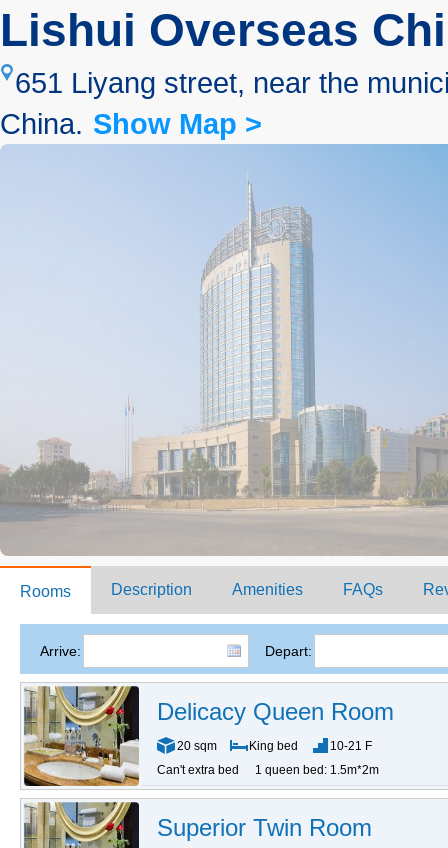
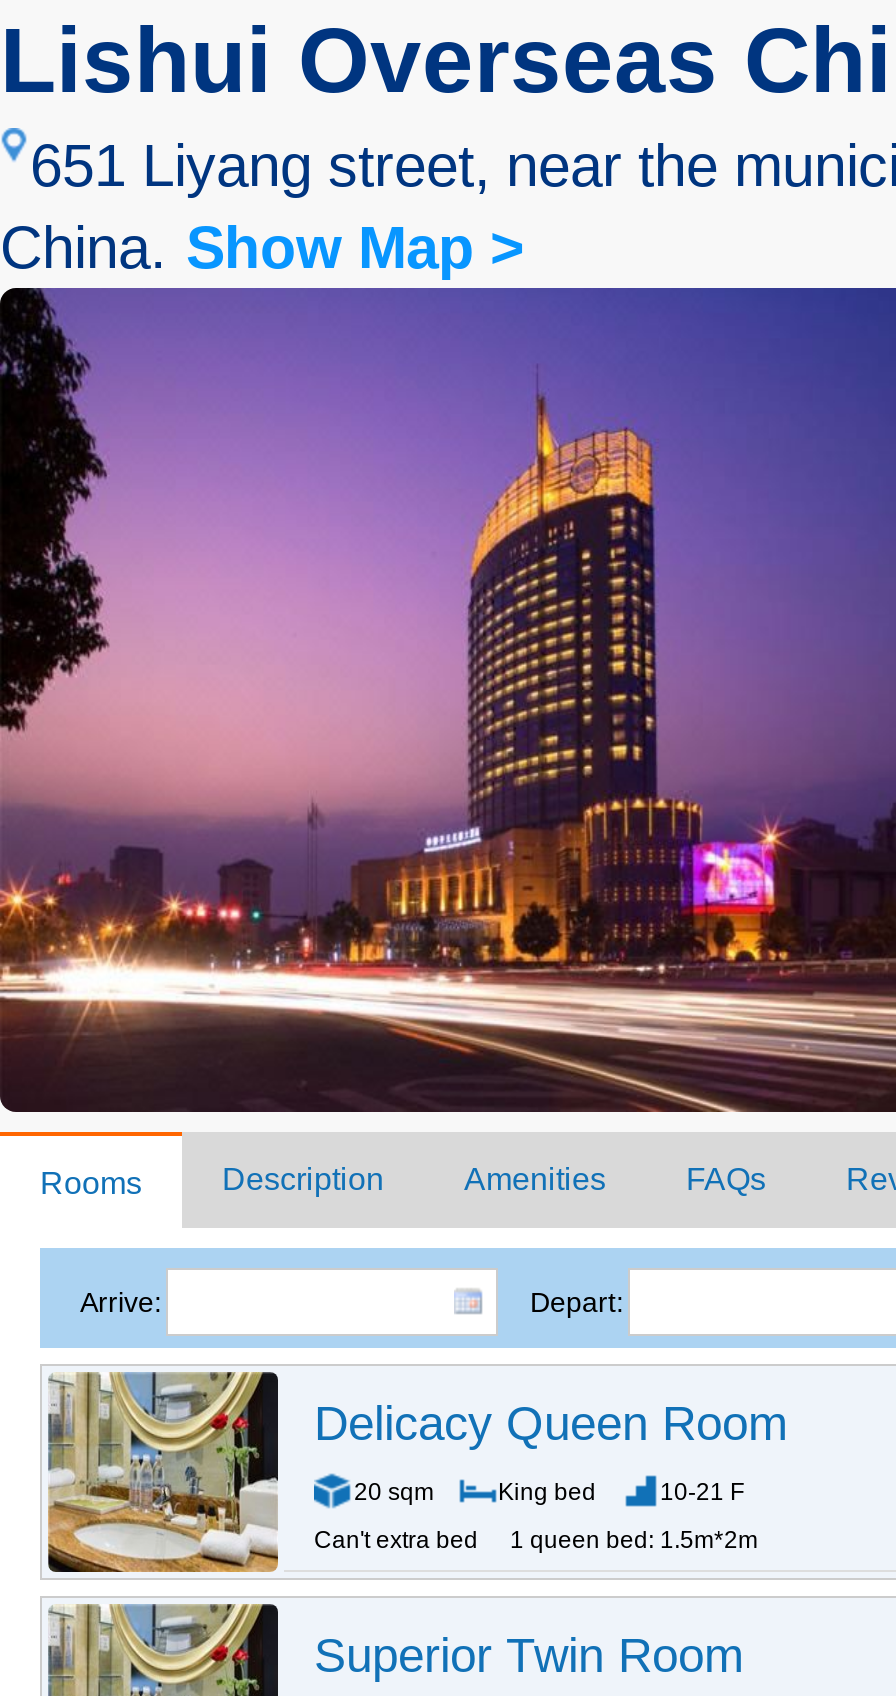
- [image]
+ [image]
